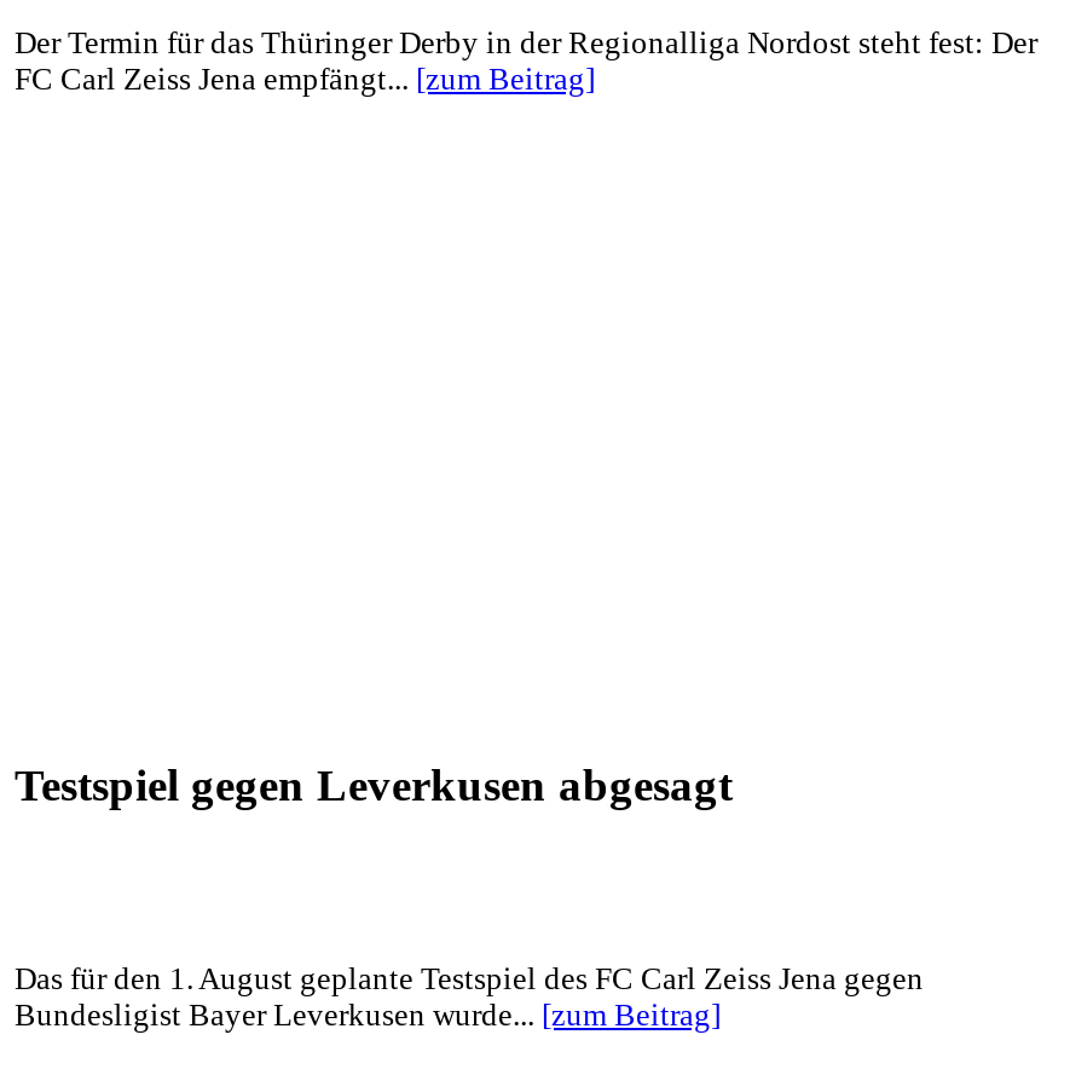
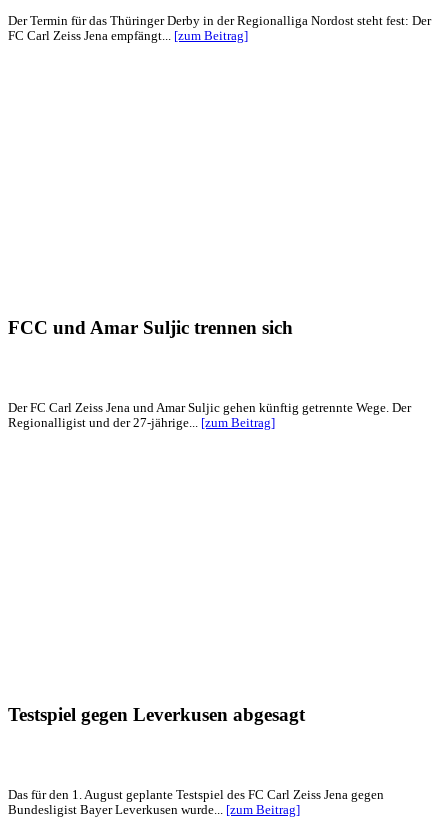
+ FCC und Amar Suljic trennen sich

+ Der FC Carl Zeiss Jena und Amar Suljic gehen künftig getrennte Wege. Der
+ Regionalligist und der 27-jährige... [zum Beitrag]
